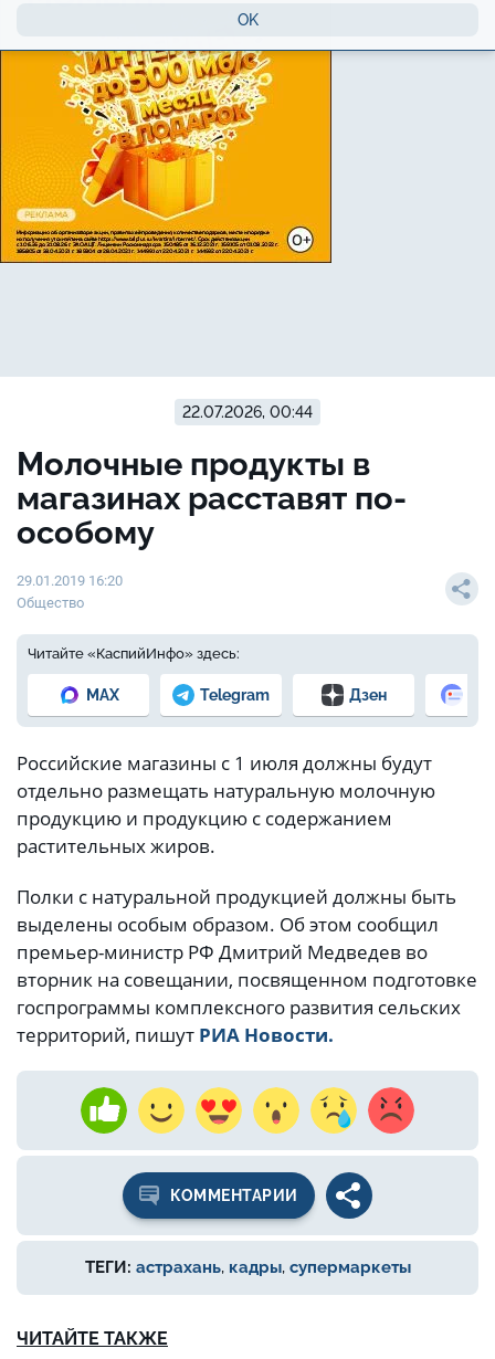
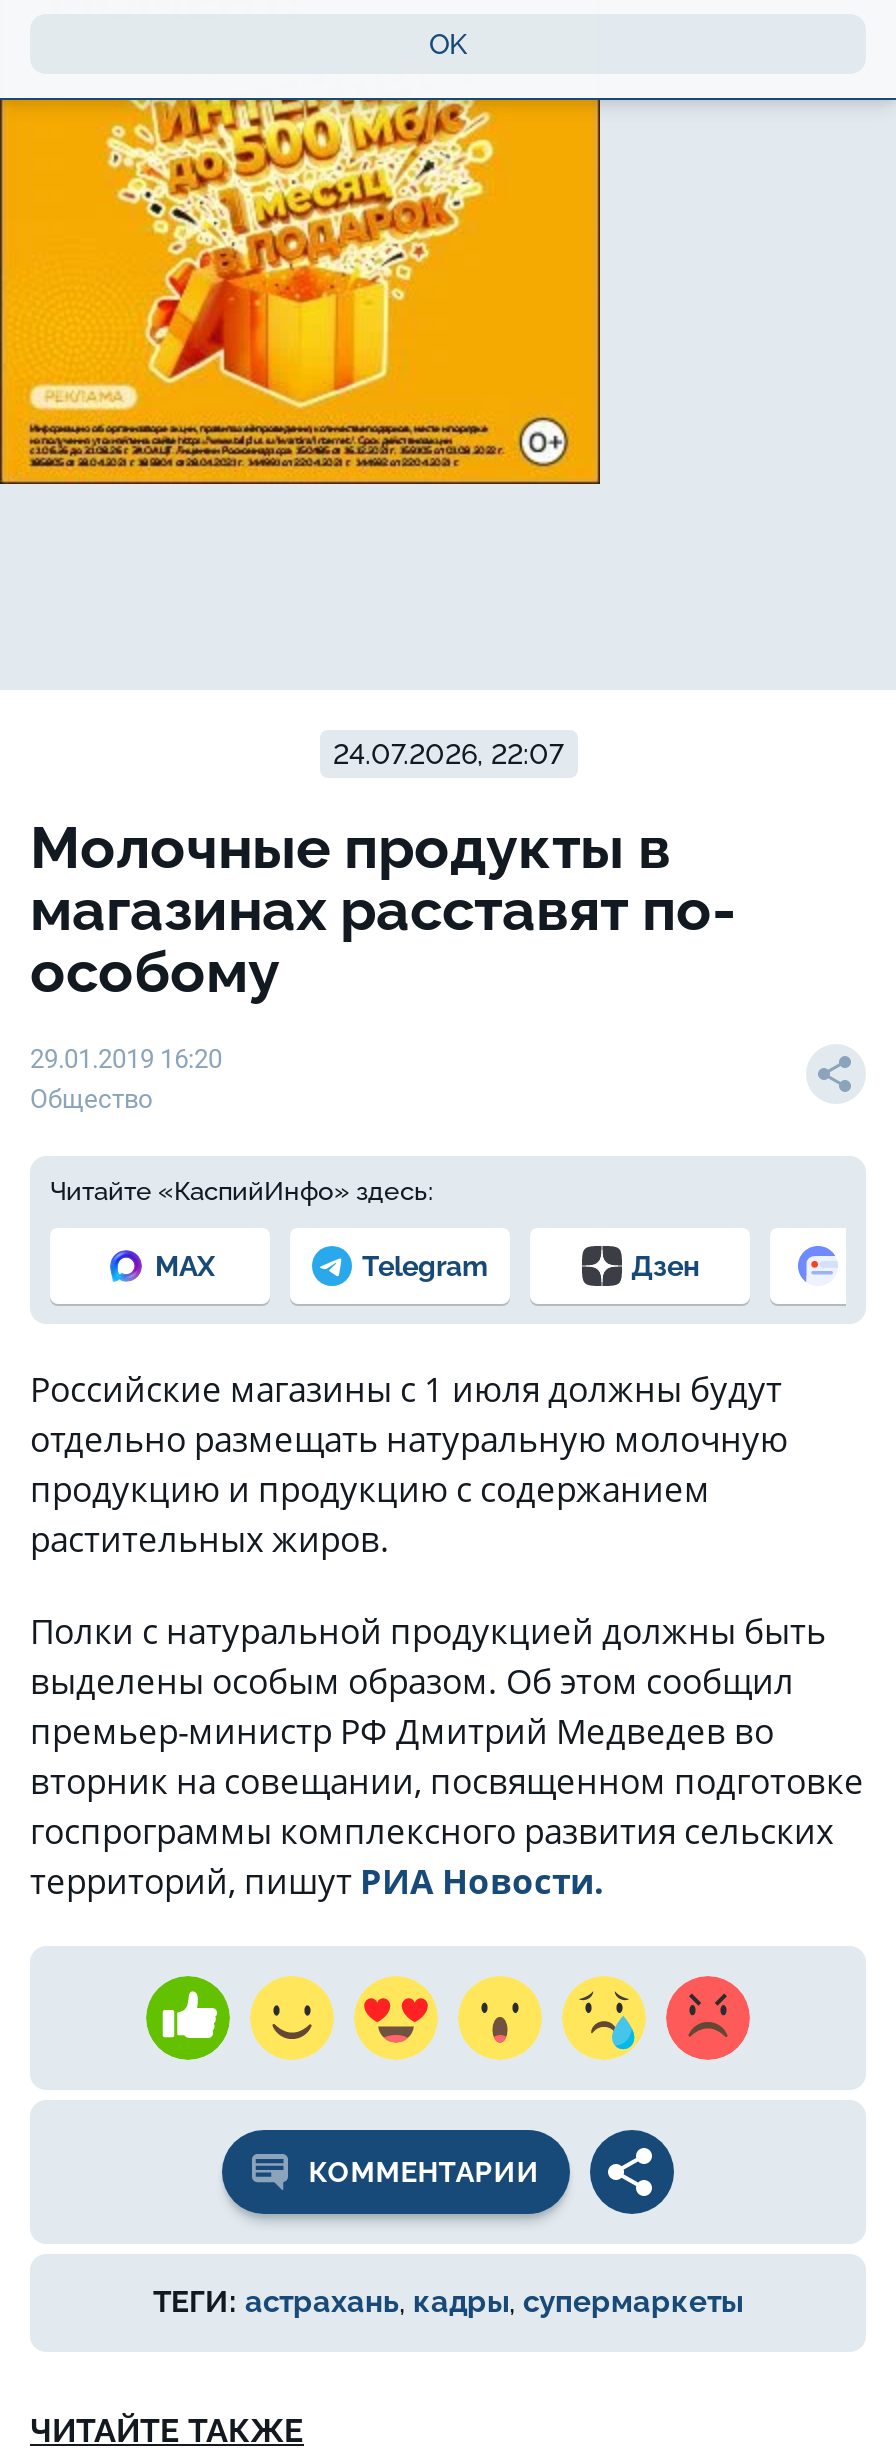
- 22.07.2026, 00:44
+ 24.07.2026, 22:07
